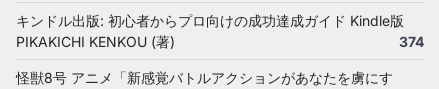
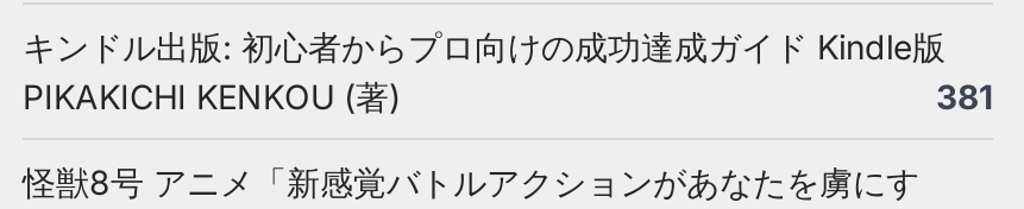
- 374
+ 381
